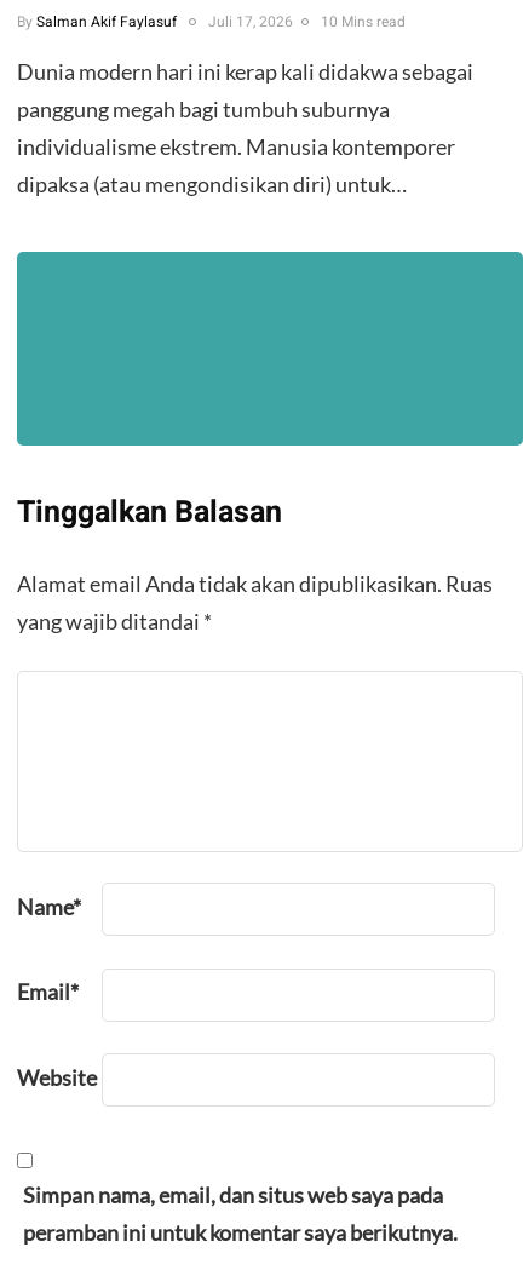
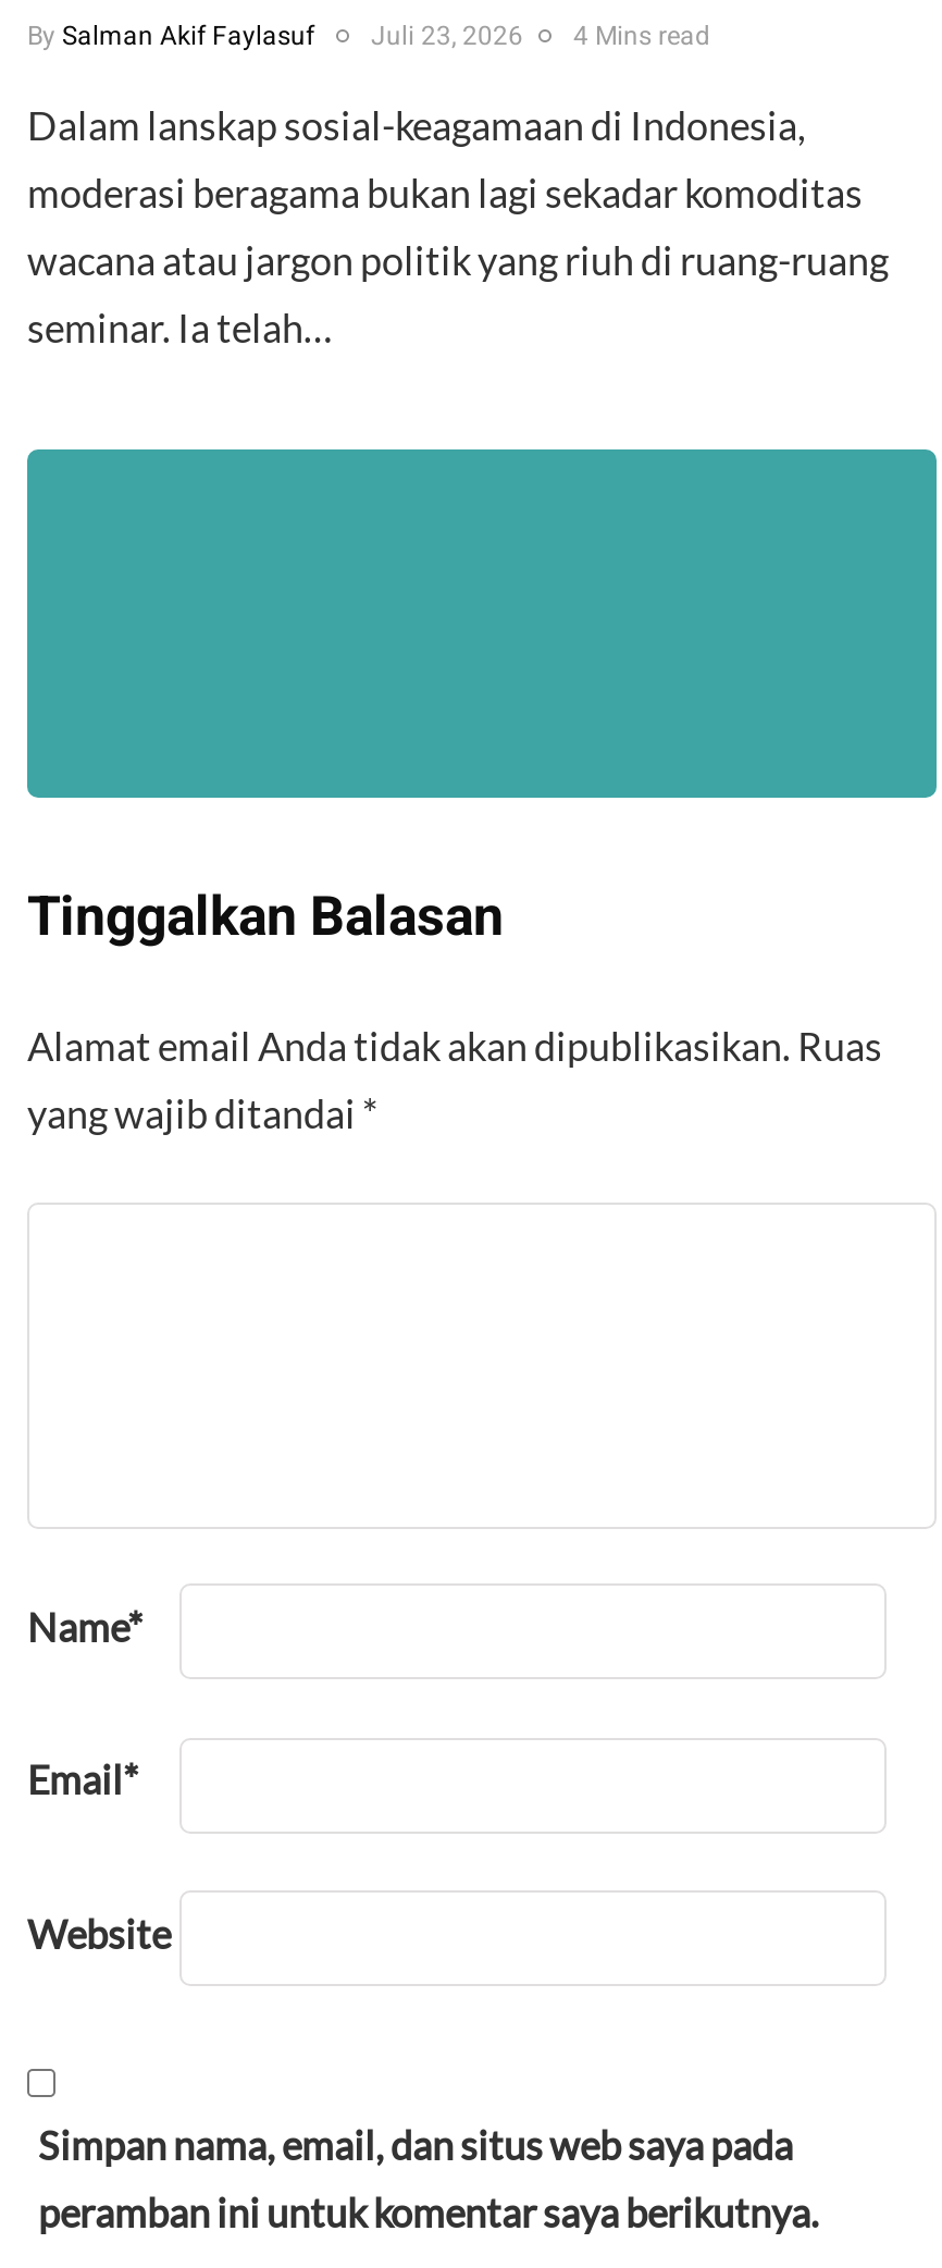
- Juli 17, 2026
- 10 Mins read
+ Juli 23, 2026
+ 4 Mins read

- Dunia modern hari ini kerap kali didakwa sebagai
- panggung megah bagi tumbuh suburnya
- individualisme ekstrem. Manusia kontemporer
- dipaksa (atau mengondisikan diri) untuk…
+ Dalam lanskap sosial-keagamaan di Indonesia,
+ moderasi beragama bukan lagi sekadar komoditas
+ wacana atau jargon politik yang riuh di ruang-ruang
+ seminar. Ia telah…
